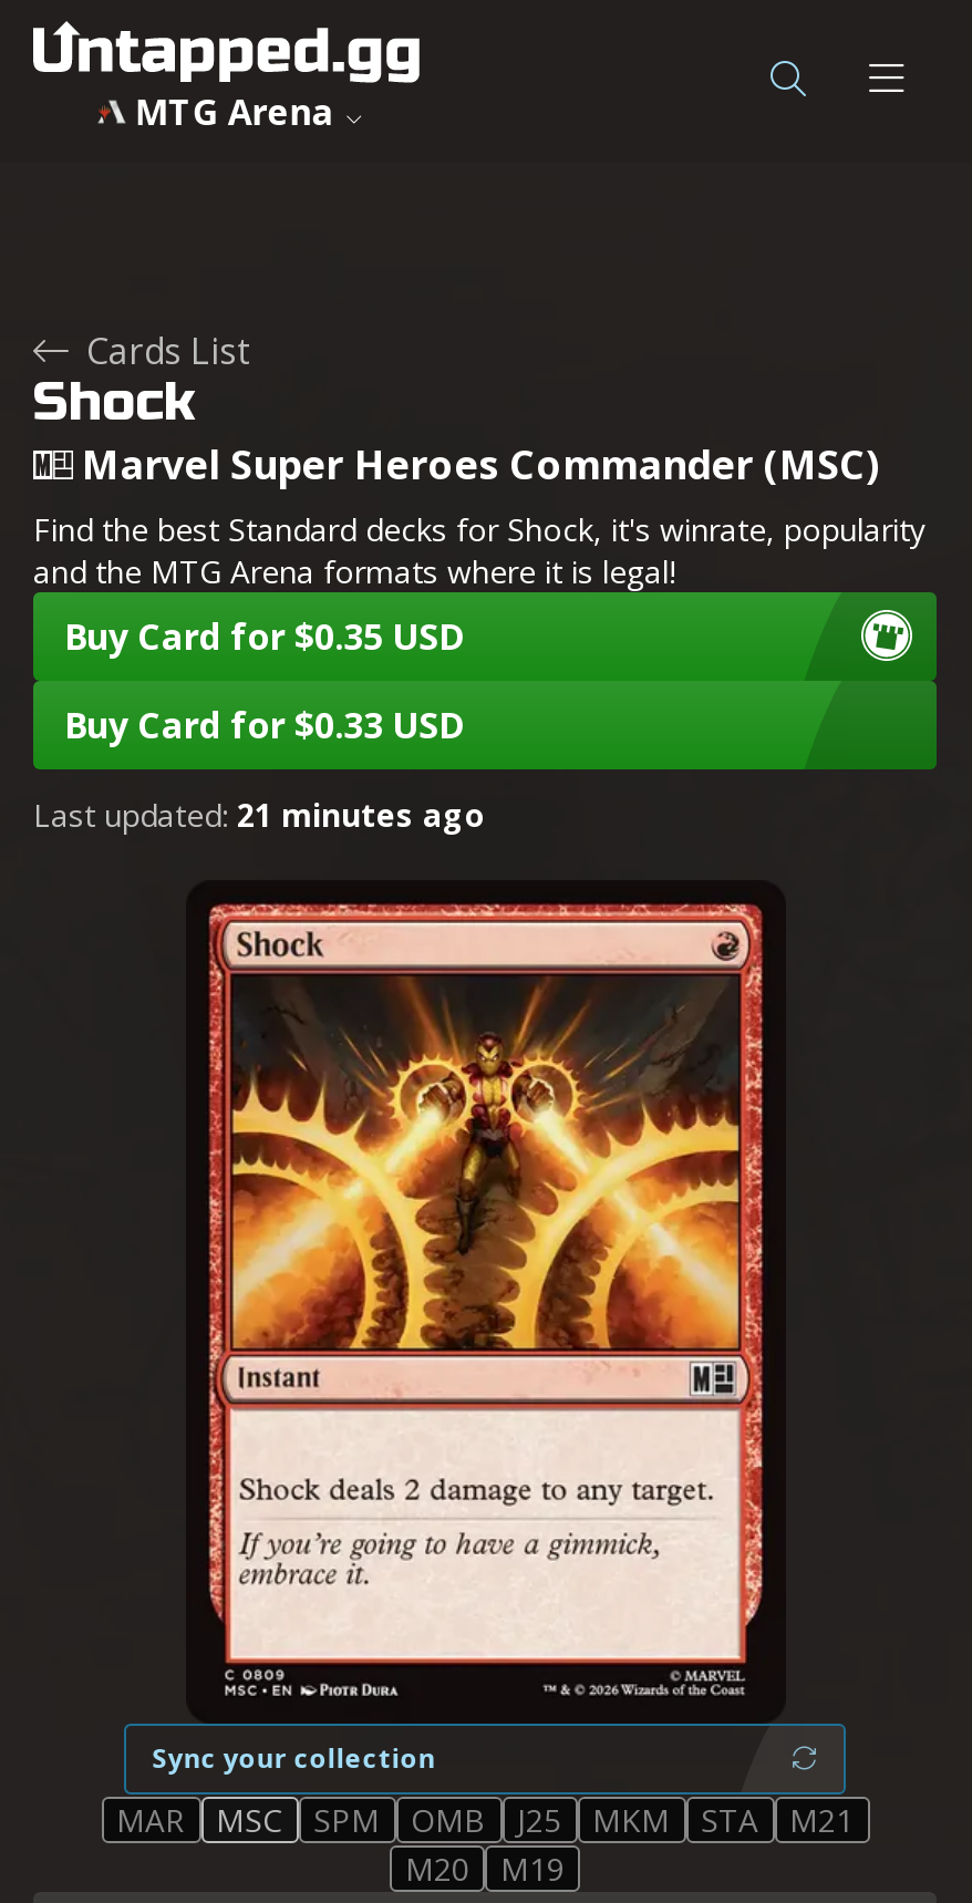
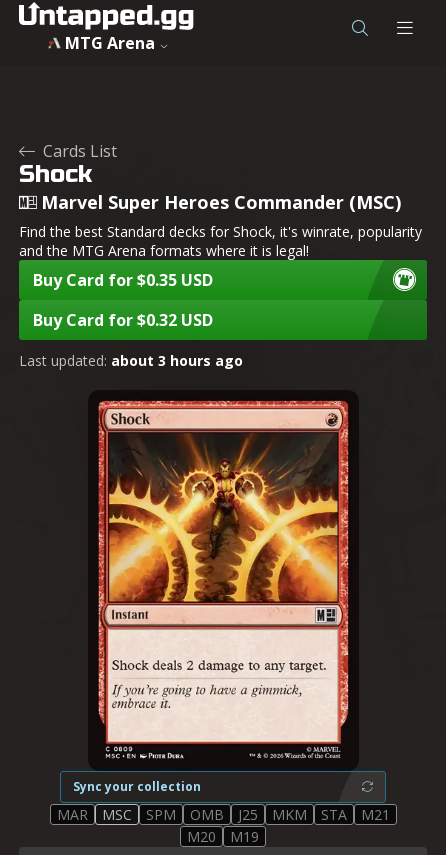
- Buy Card for $0.33 USD
+ Buy Card for $0.32 USD

- Last updated: 21 minutes ago
+ Last updated: about 3 hours ago
